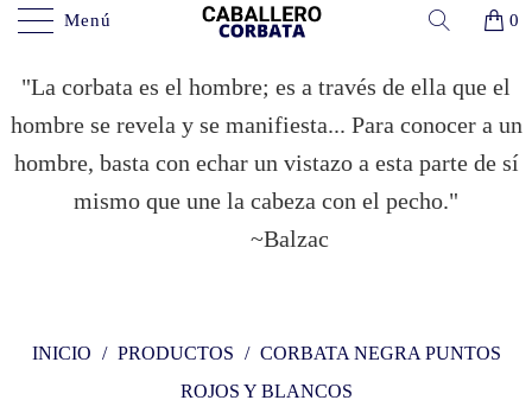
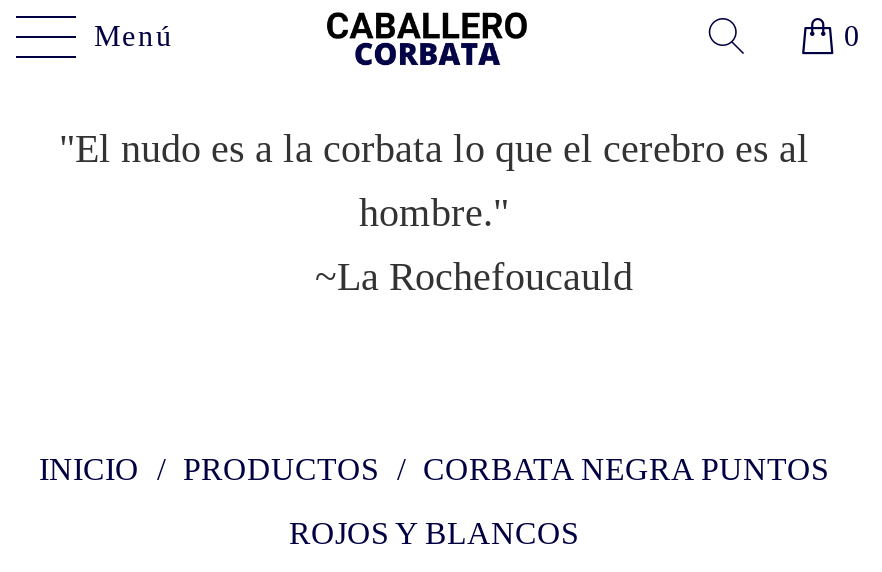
- "La corbata es el hombre; es a través de ella que el
- hombre se revela y se manifiesta... Para conocer a un
- hombre, basta con echar un vistazo a esta parte de sí
- mismo que une la cabeza con el pecho."
- ~Balzac
+ "El nudo es a la corbata lo que el cerebro es al
+ hombre."
+ ~La Rochefoucauld
